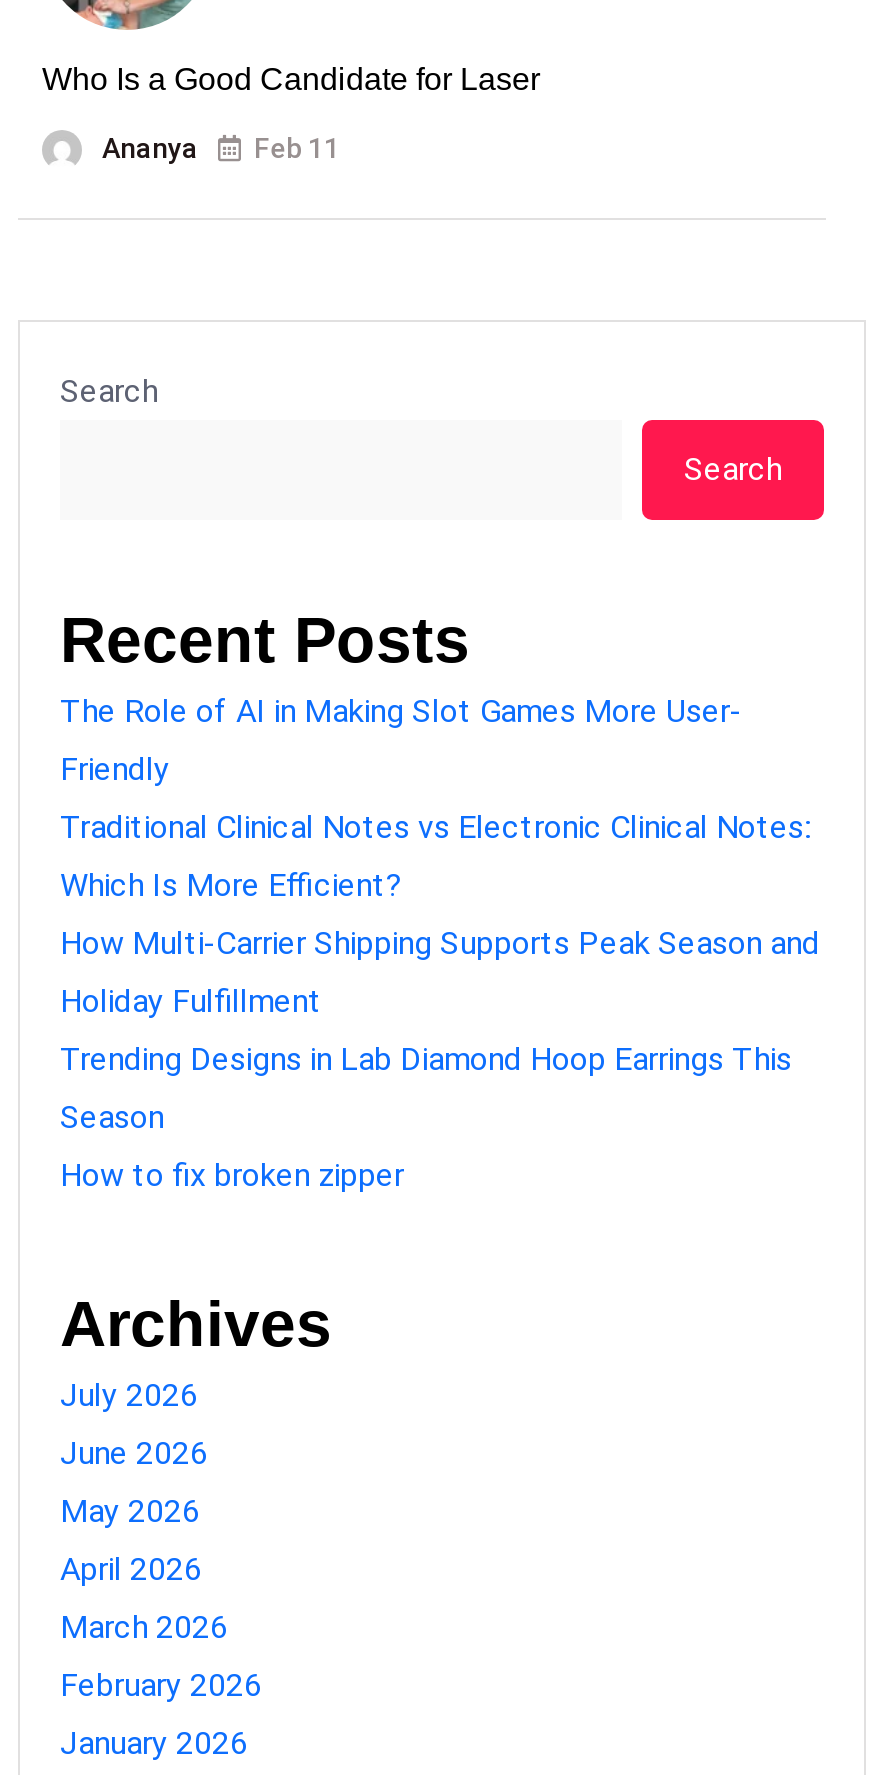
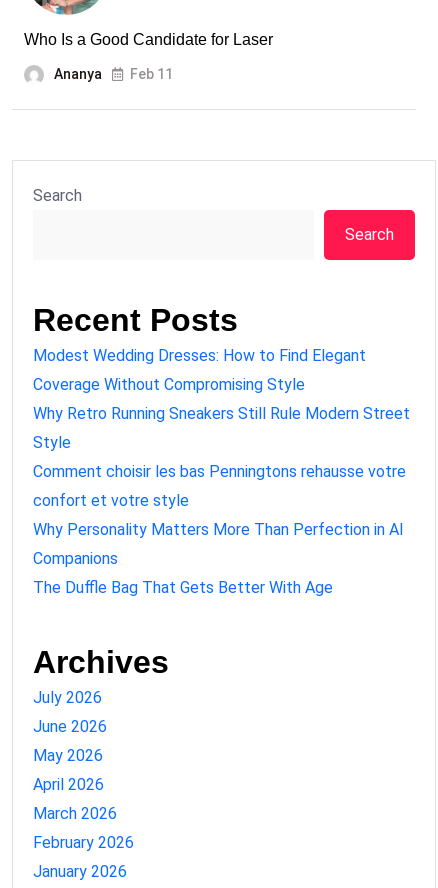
- The Role of AI in Making Slot Games More User-
+ Modest Wedding Dresses: How to Find Elegant

- Friendly
+ Coverage Without Compromising Style

- Traditional Clinical Notes vs Electronic Clinical Notes:
+ Why Retro Running Sneakers Still Rule Modern Street

- Which Is More Efficient?
+ Style

- How Multi-Carrier Shipping Supports Peak Season and
+ Comment choisir les bas Penningtons rehausse votre

- Holiday Fulfillment
+ confort et votre style

- Trending Designs in Lab Diamond Hoop Earrings This
+ Why Personality Matters More Than Perfection in AI

- Season
+ Companions

- How to fix broken zipper
+ The Duffle Bag That Gets Better With Age
